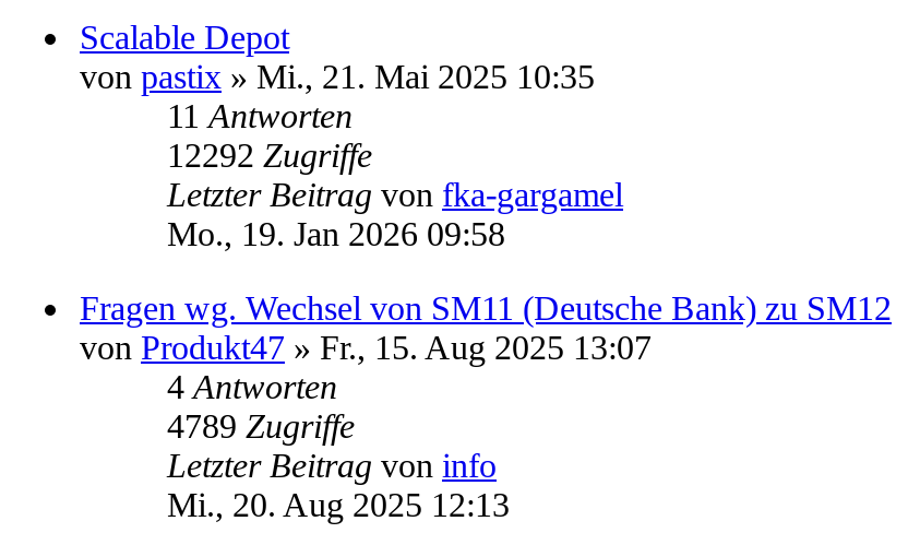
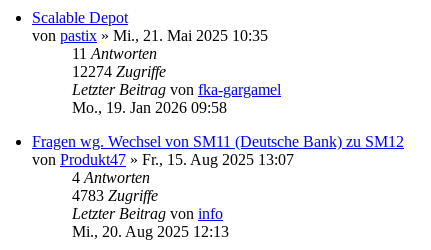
- 12292 Zugriffe
+ 12274 Zugriffe

- 4789 Zugriffe
+ 4783 Zugriffe
